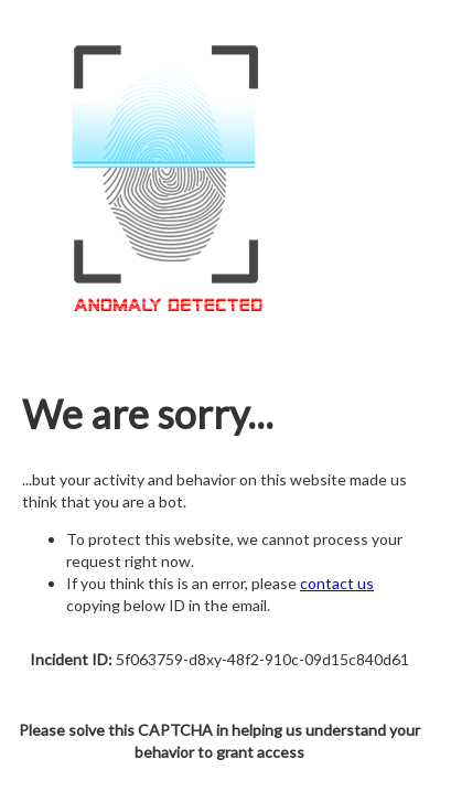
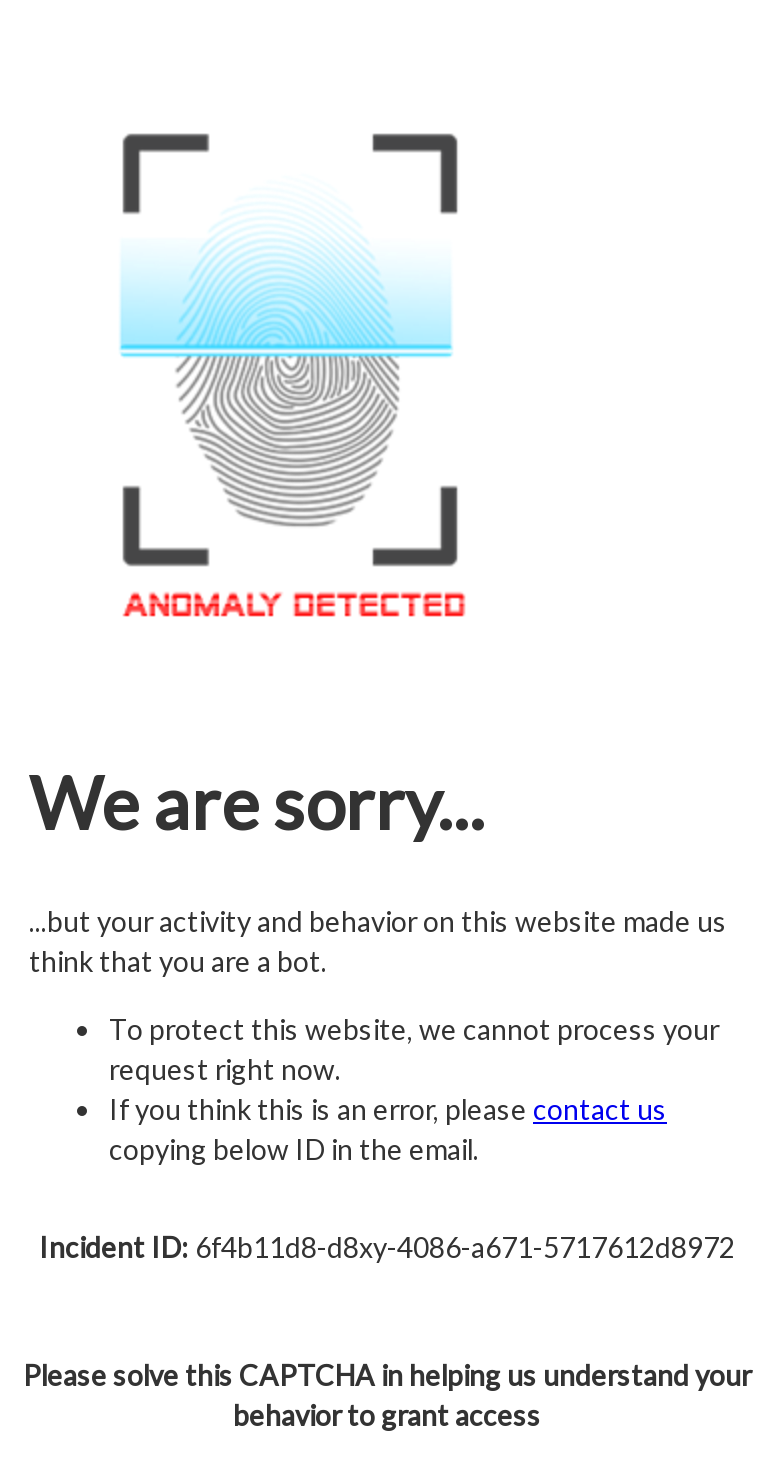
- Incident ID: 5f063759-d8xy-48f2-910c-09d15c840d61
+ Incident ID: 6f4b11d8-d8xy-4086-a671-5717612d8972
